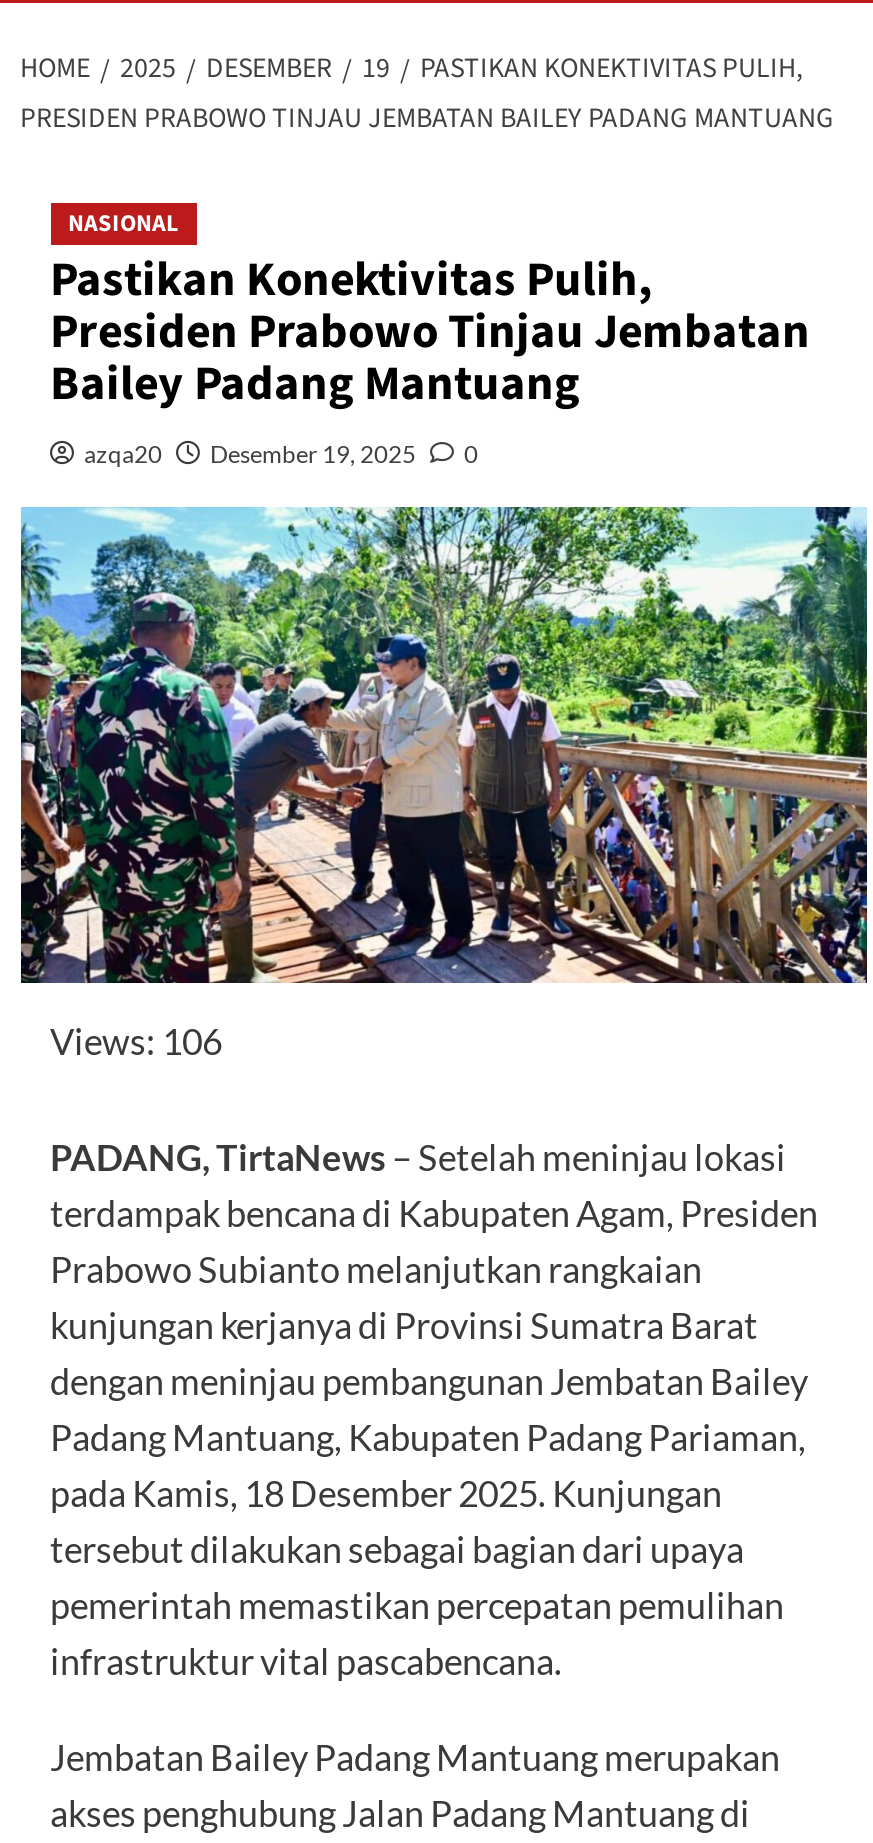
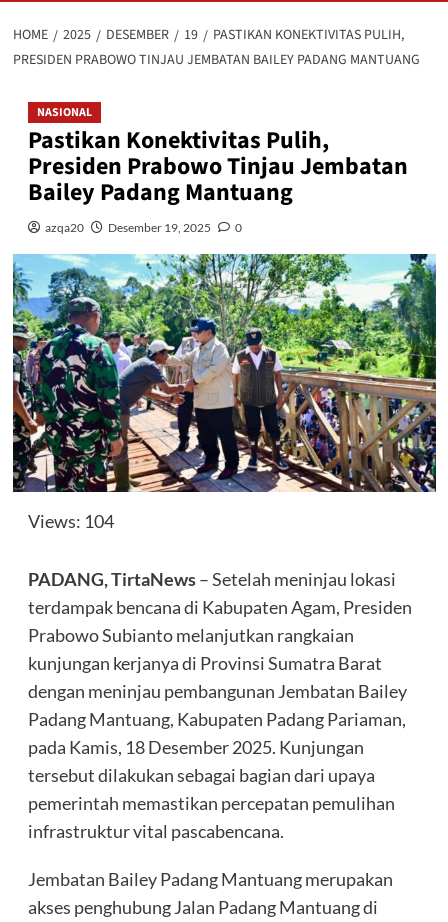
- Views: 106
+ Views: 104
